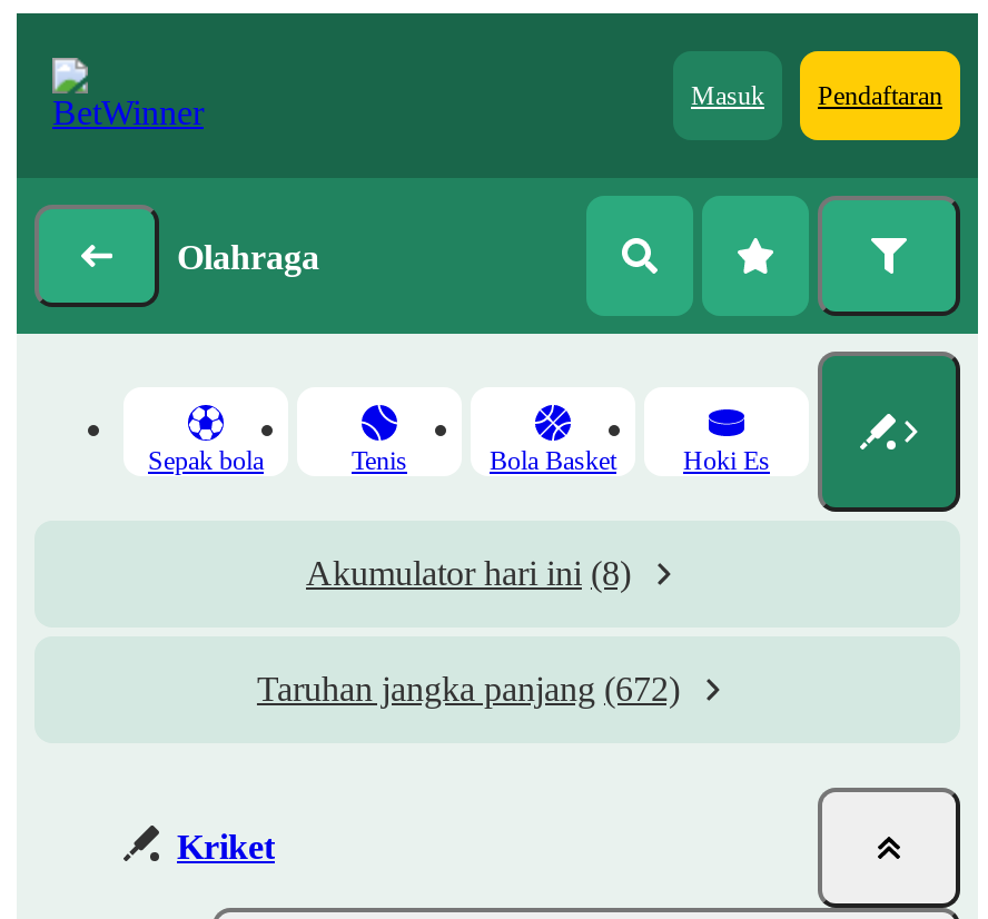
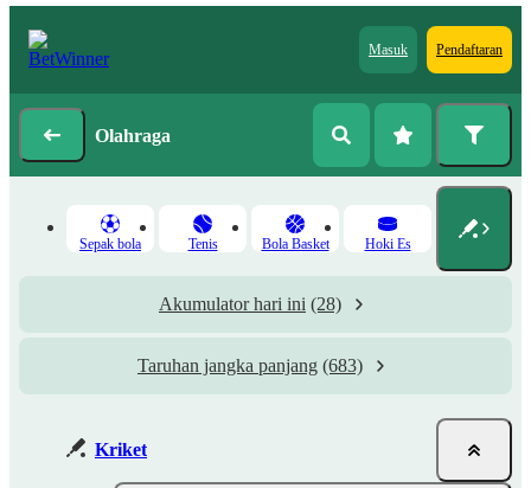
- Akumulator hari ini (8)
+ Akumulator hari ini (28)

- Taruhan jangka panjang (672)
+ Taruhan jangka panjang (683)
